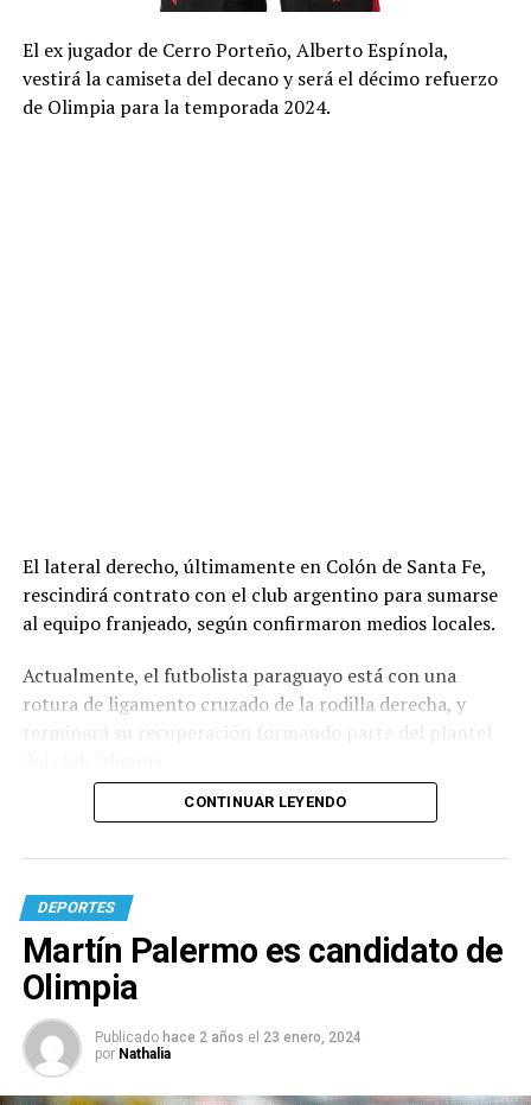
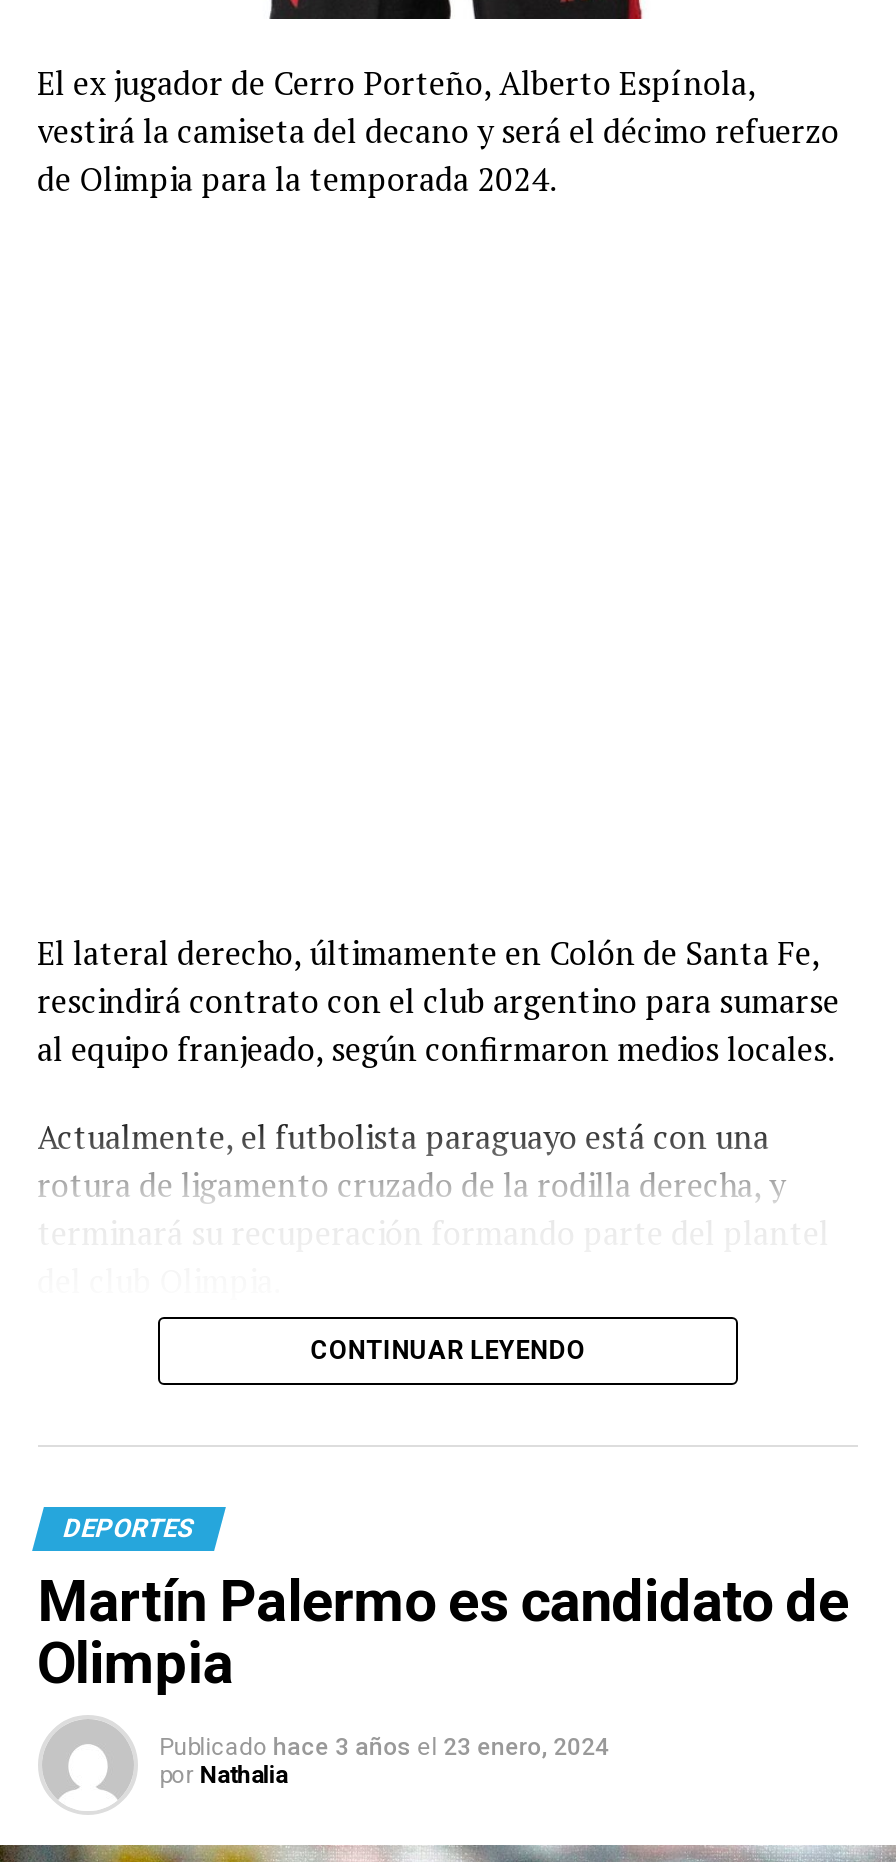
- Publicado hace 2 años el 23 enero, 2024
+ Publicado hace 3 años el 23 enero, 2024
